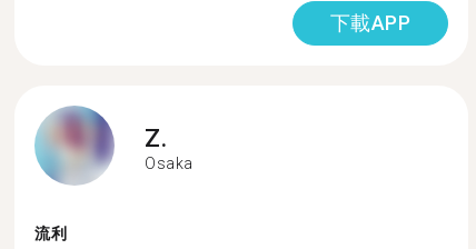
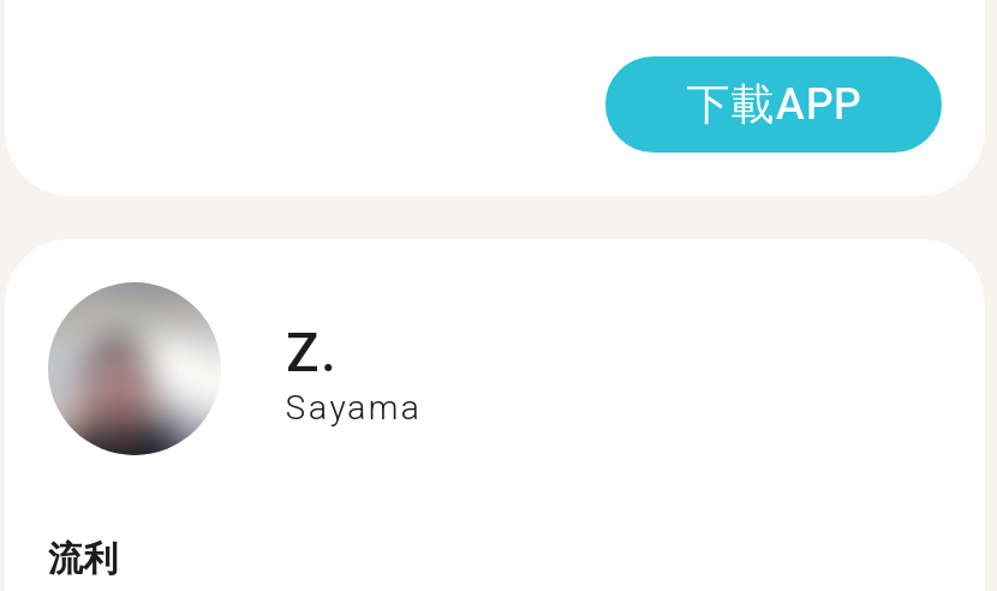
- [image]
- Osaka
+ [image]
+ Sayama
